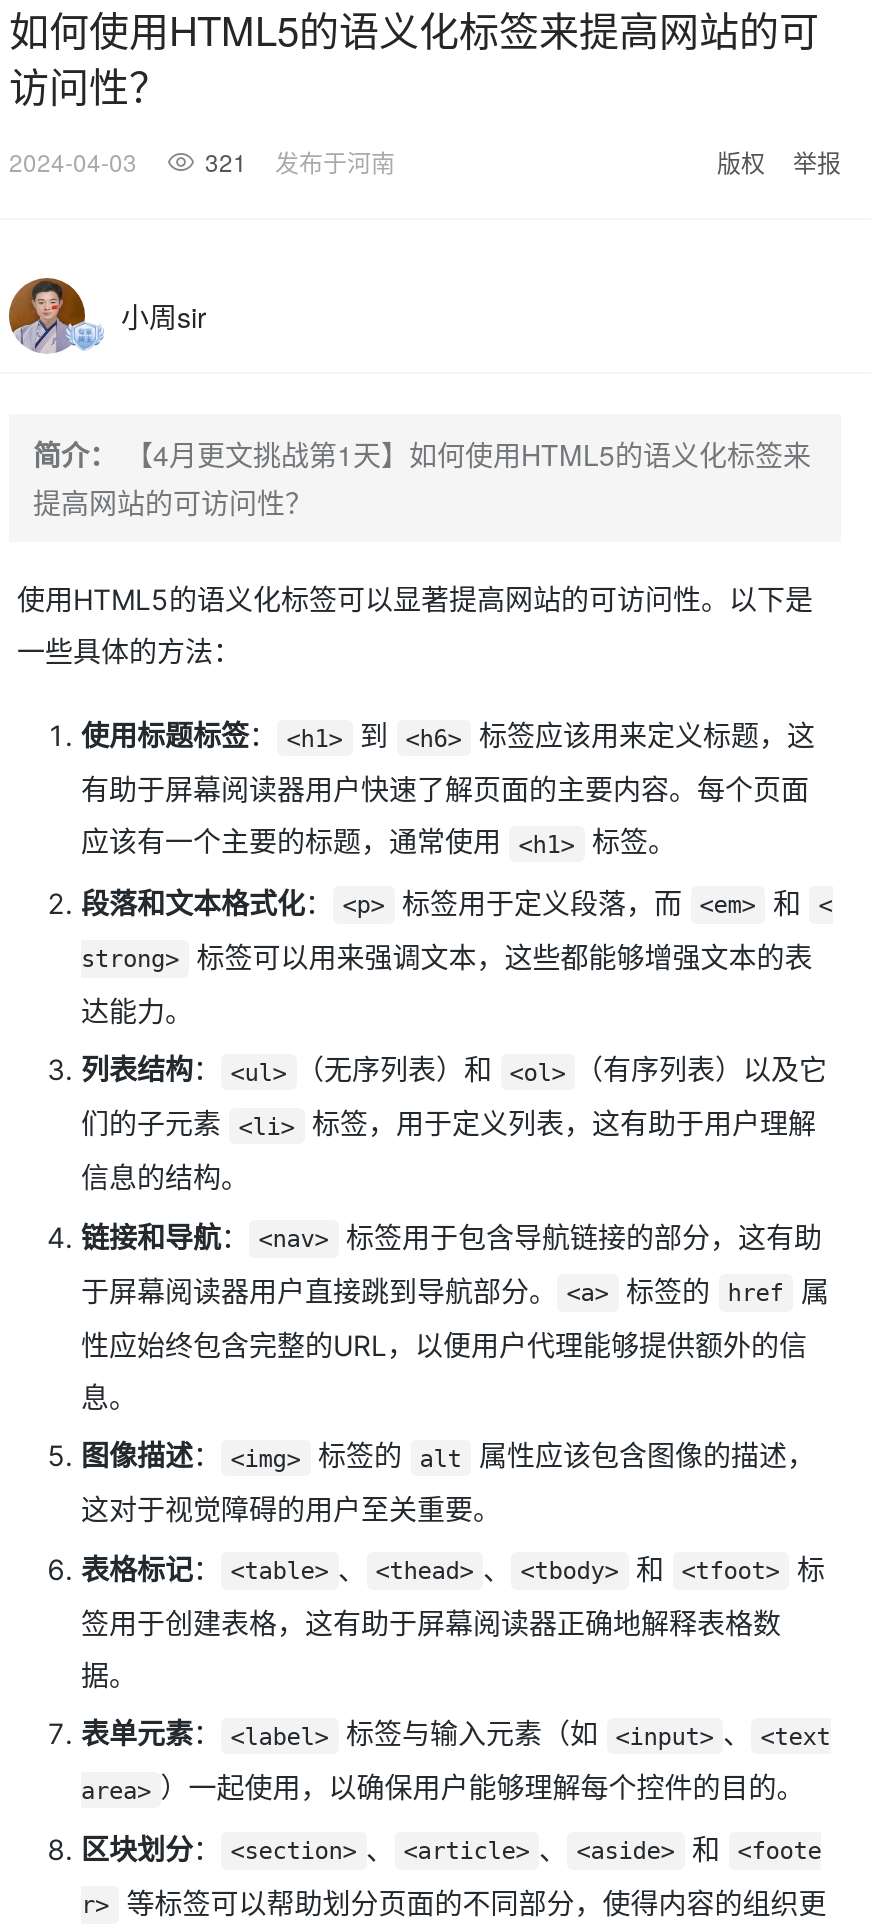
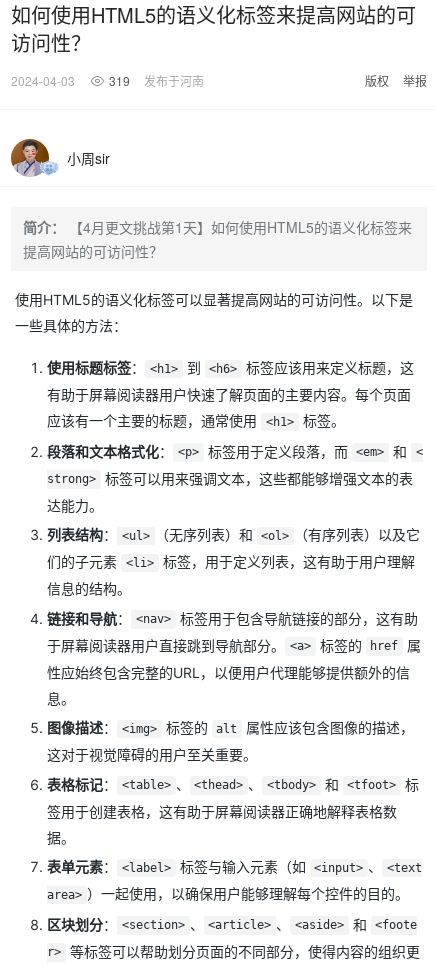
- 2024-04-03 321 发布于河南
+ 2024-04-03 319 发布于河南
